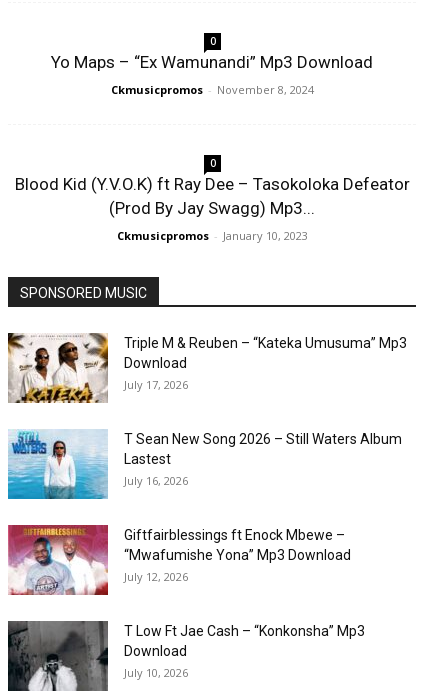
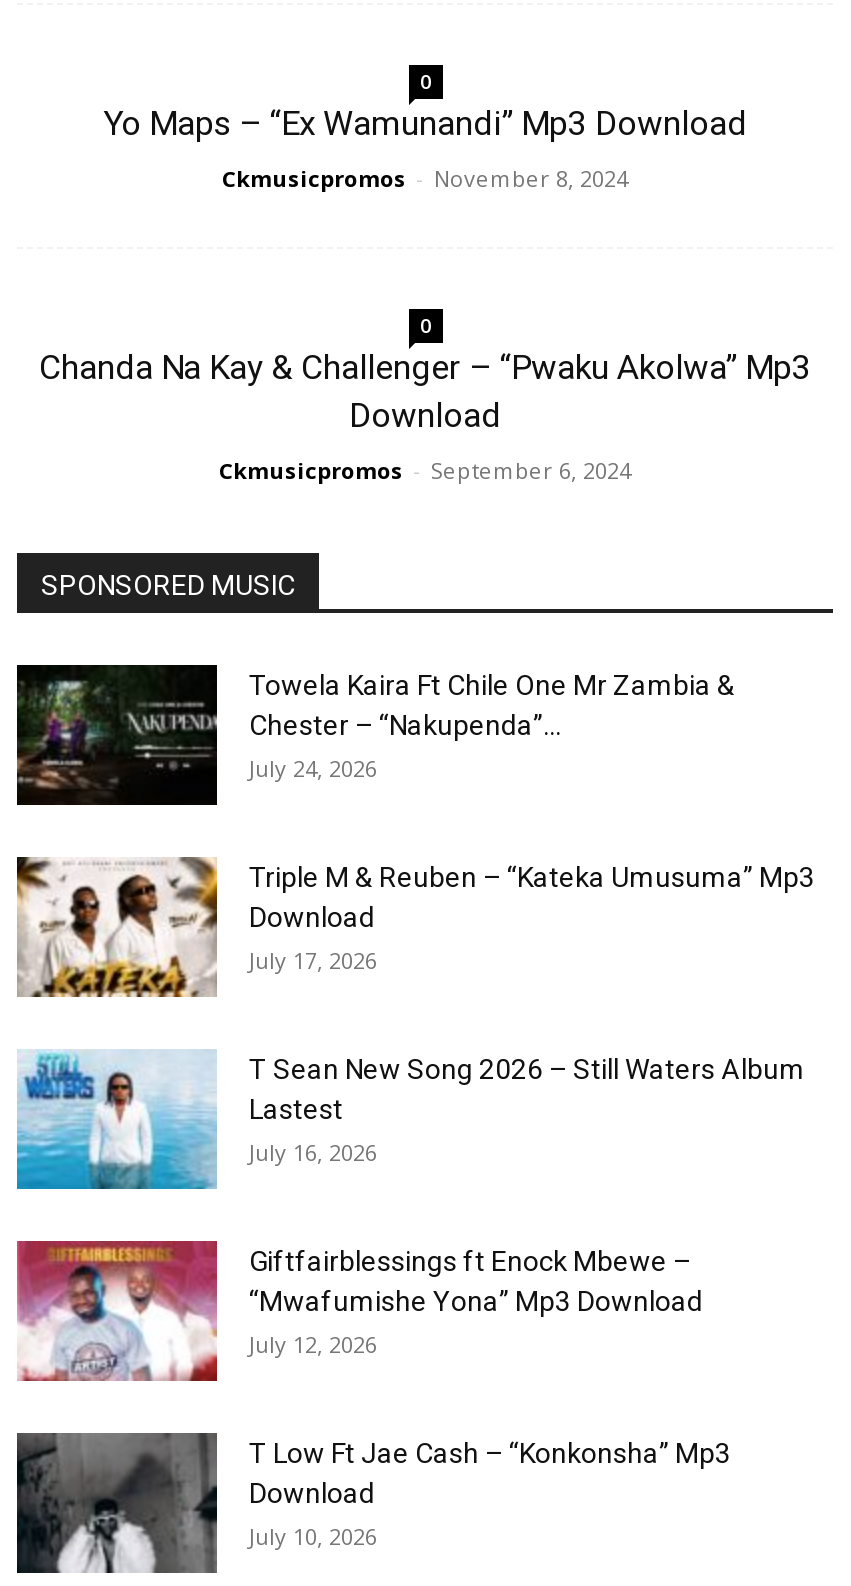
- Blood Kid (Y.V.O.K) ft Ray Dee – Tasokoloka Defeator
- (Prod By Jay Swagg) Mp3...
+ Chanda Na Kay & Challenger – “Pwaku Akolwa” Mp3
+ Download

- Ckmusicpromos - January 10, 2023
+ Ckmusicpromos - September 6, 2024

+ [image]
+ Towela Kaira Ft Chile One Mr Zambia &
+ Chester – “Nakupenda”...
+ July 24, 2026
